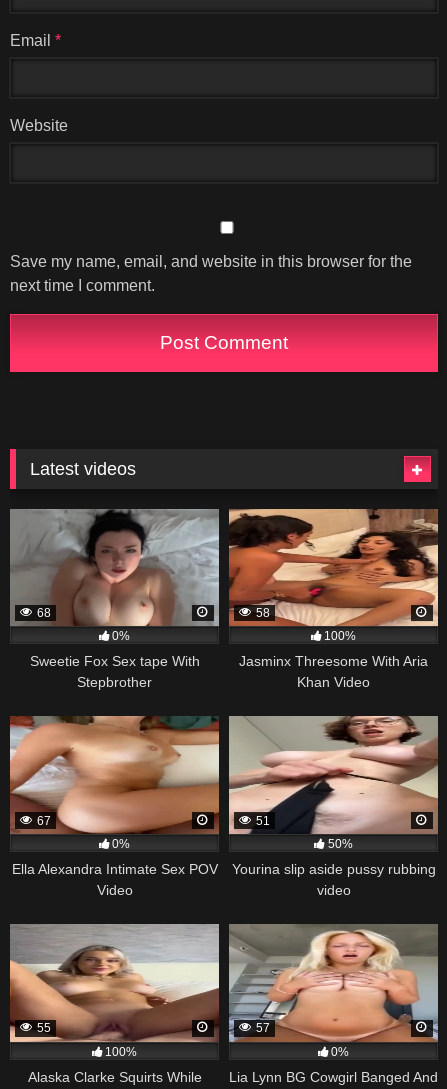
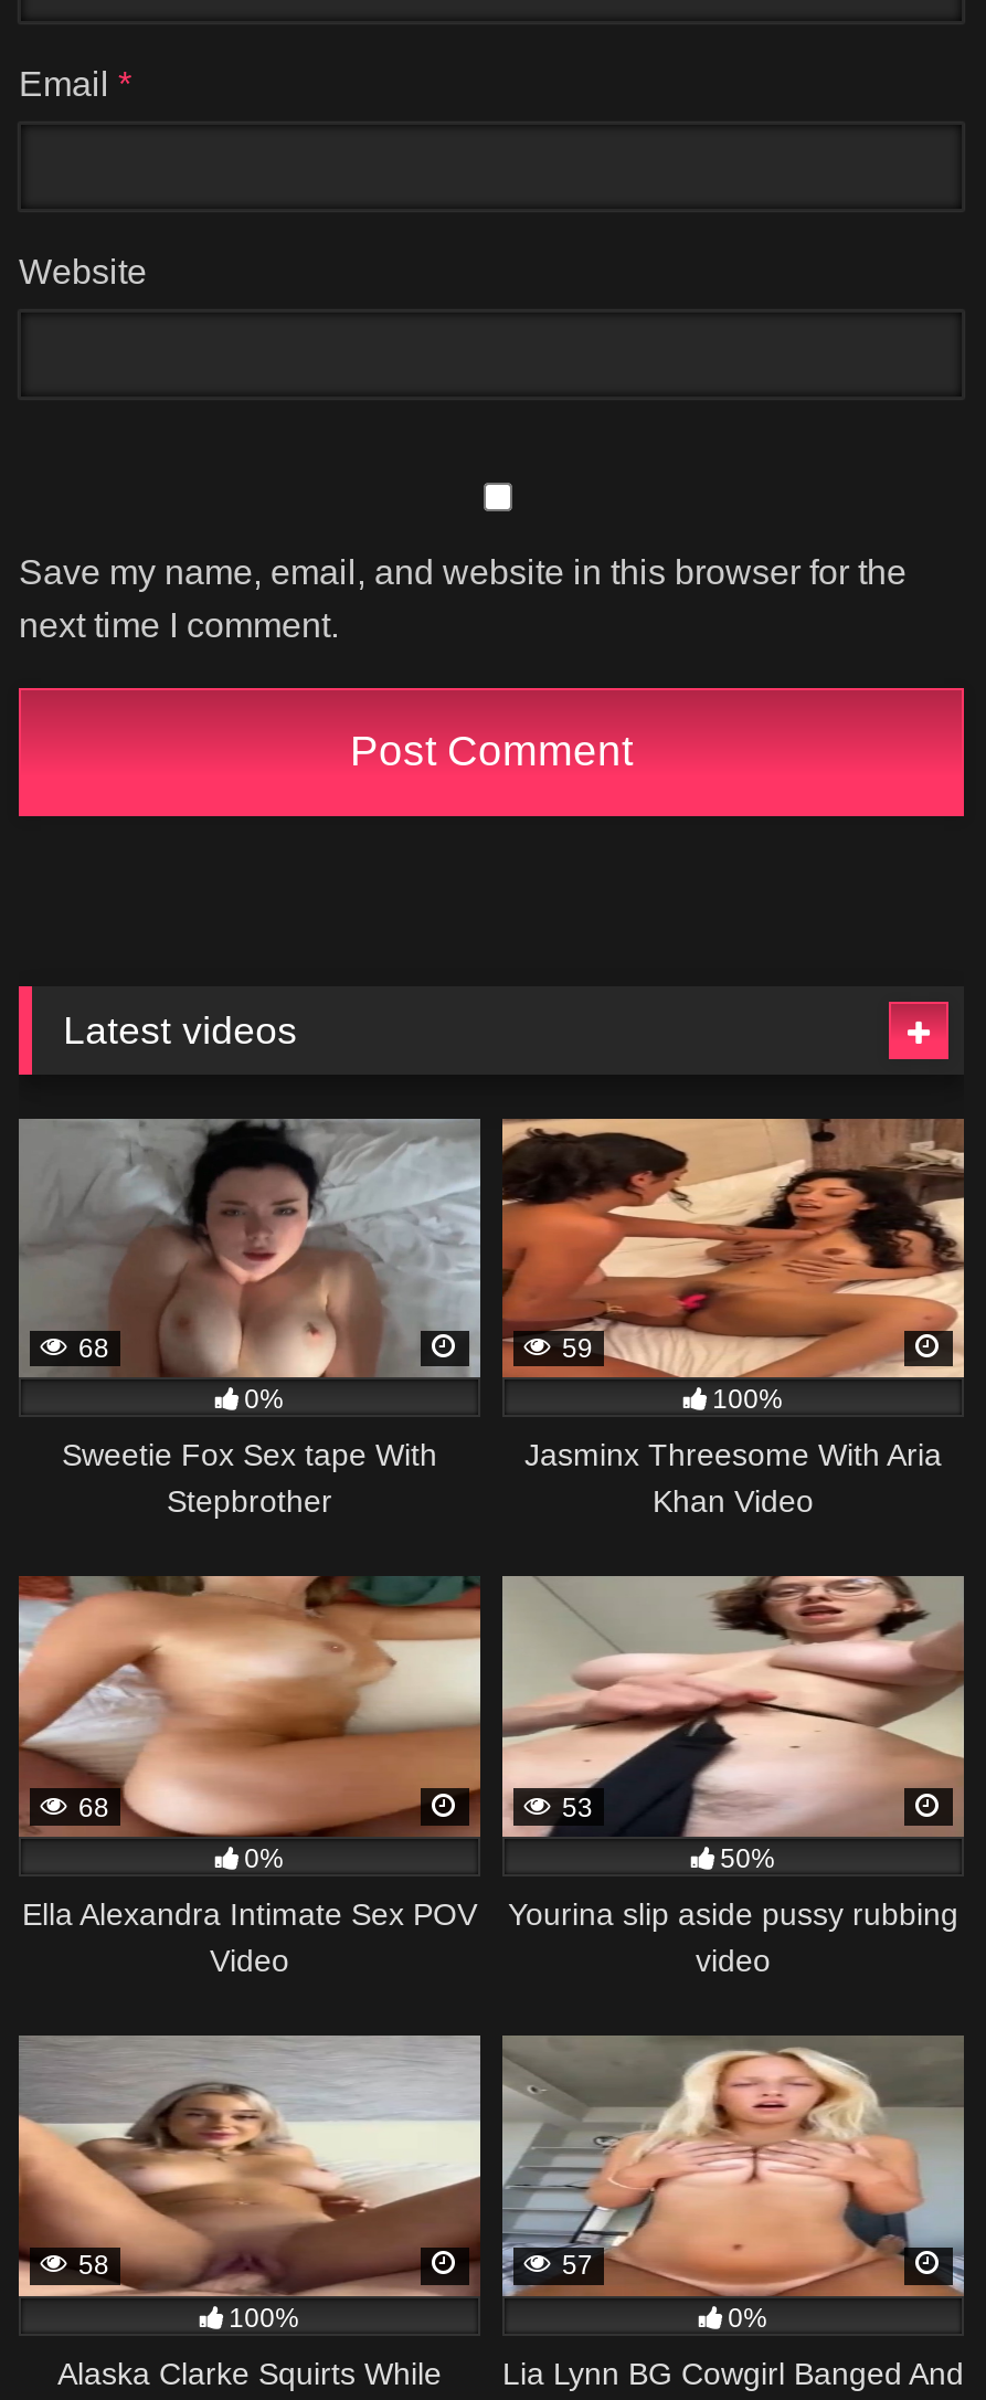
- 58
+ 59

- 67
+ 68

- 51
+ 53

- 55
+ 58
